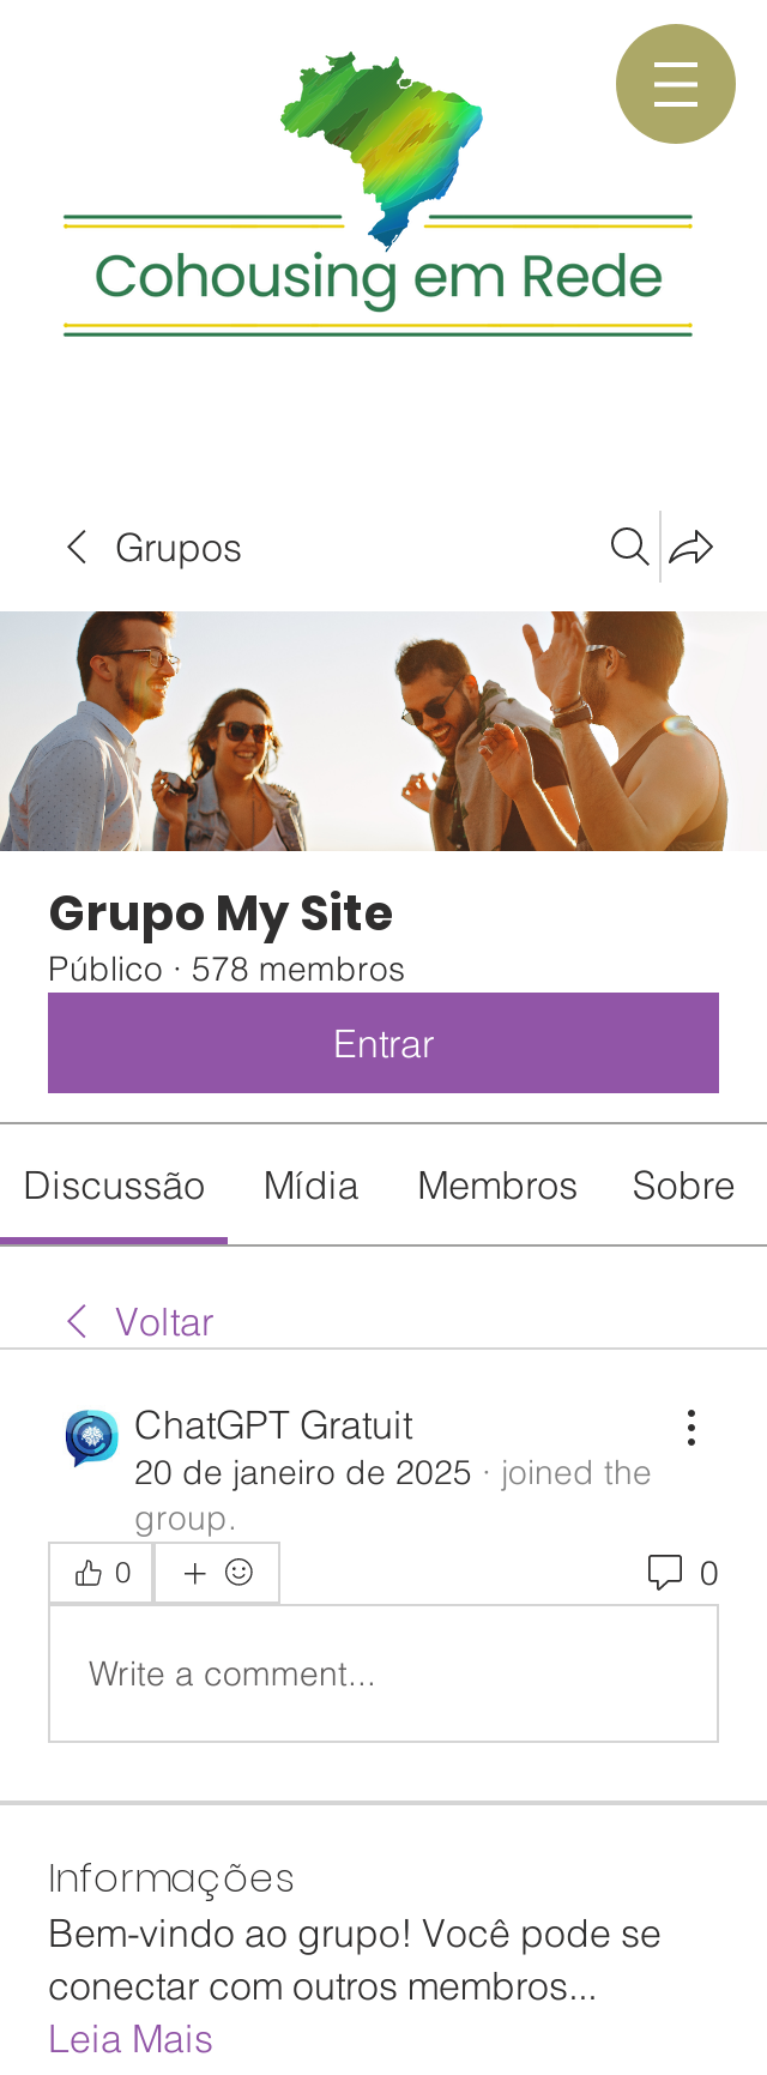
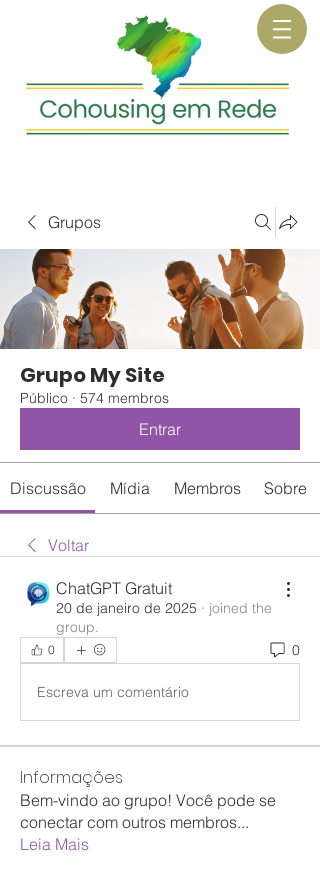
- Público · 578 membros
+ Público · 574 membros

- Write a comment...
+ Escreva um comentário
